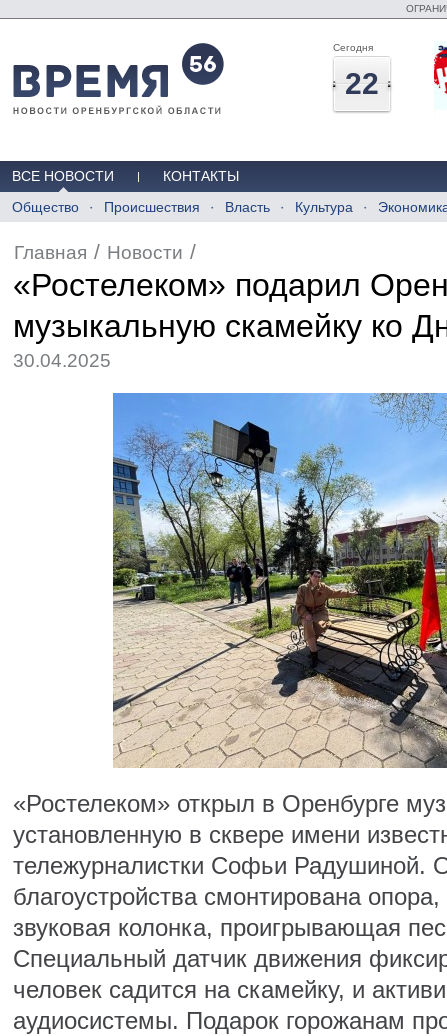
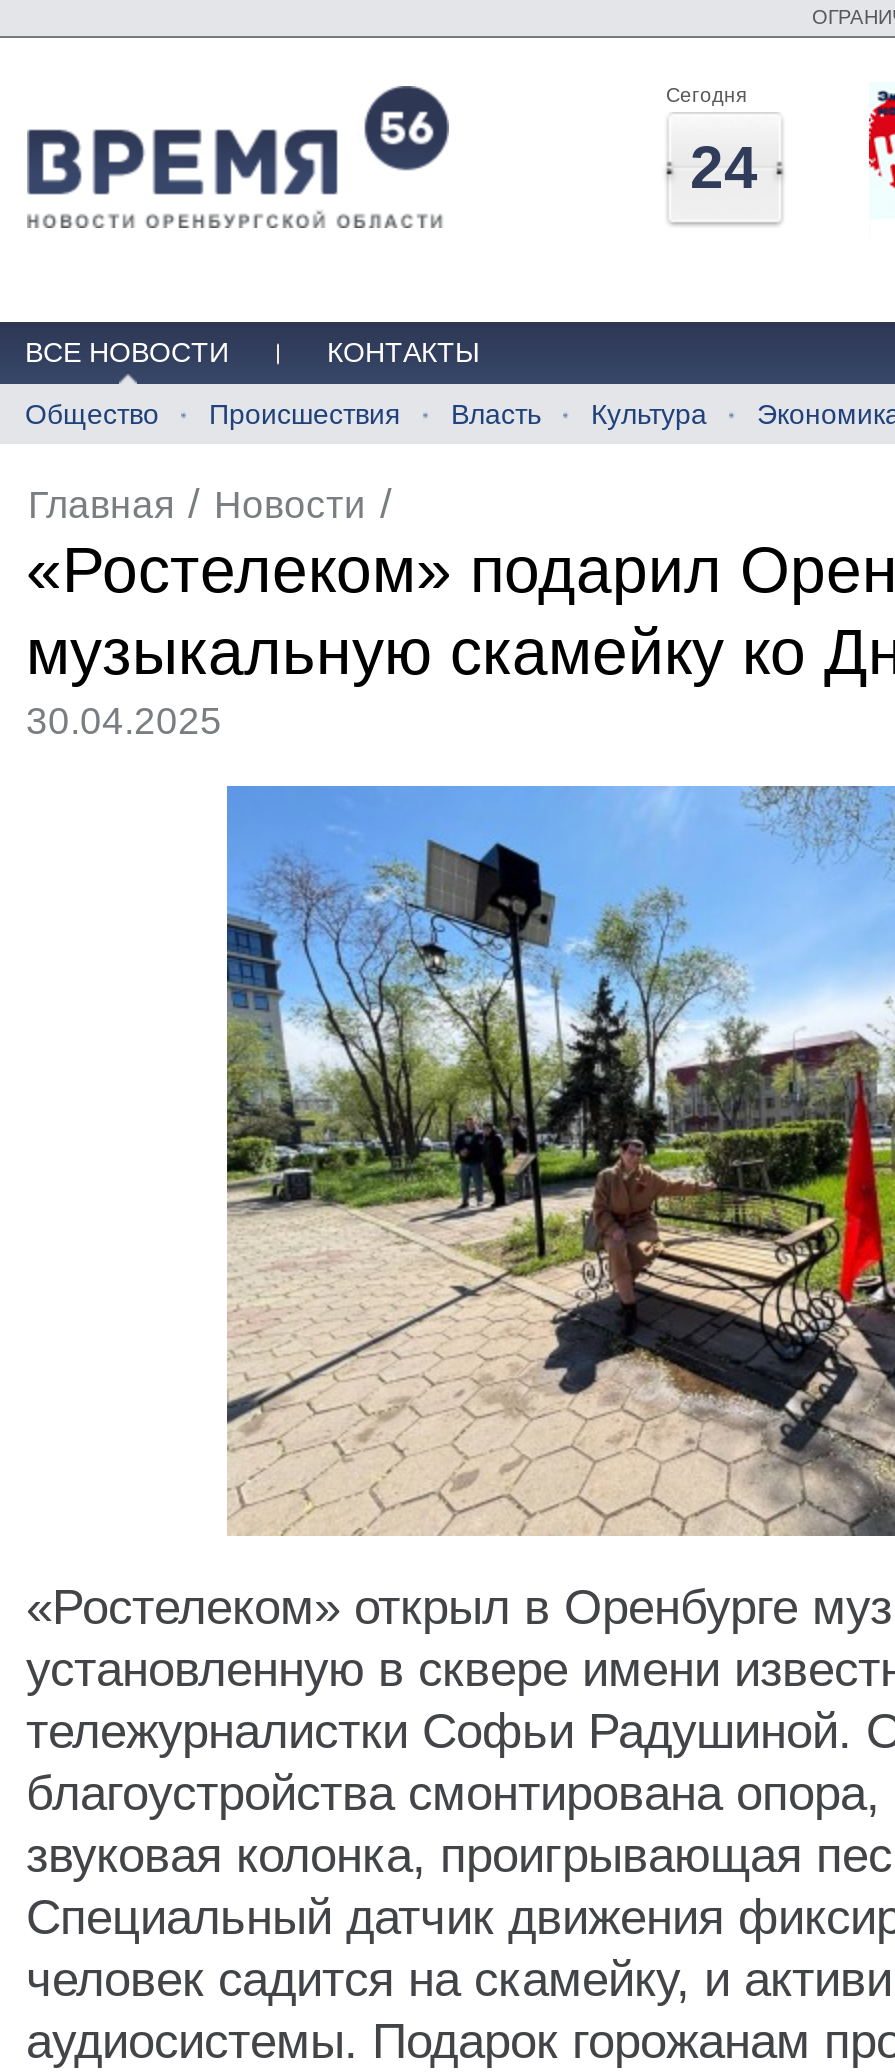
- 22
+ 24
